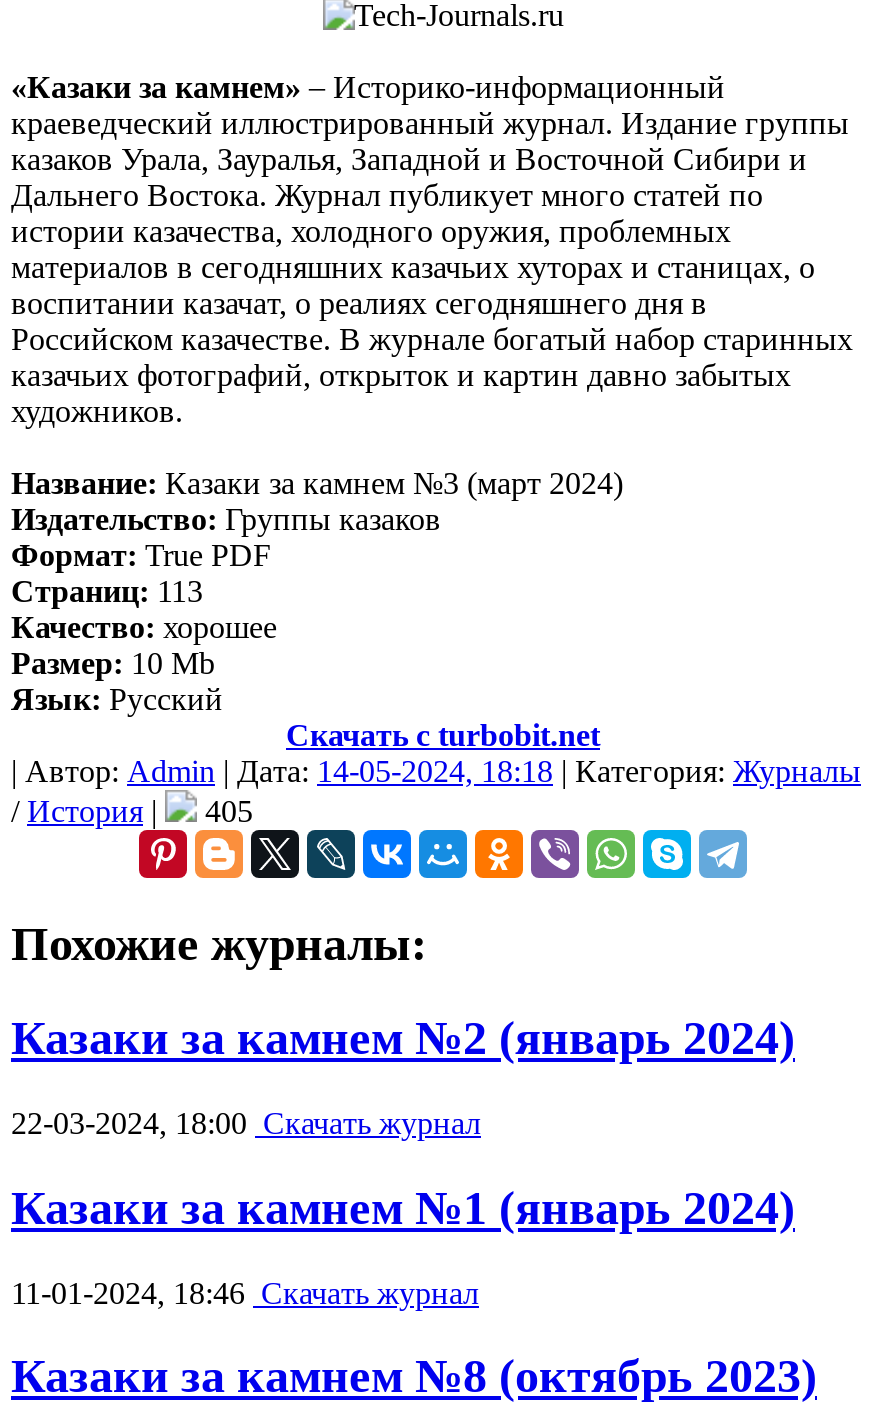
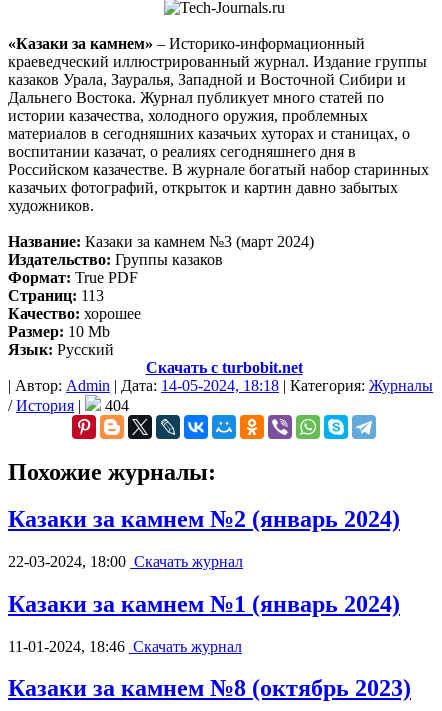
- 405
+ 404
